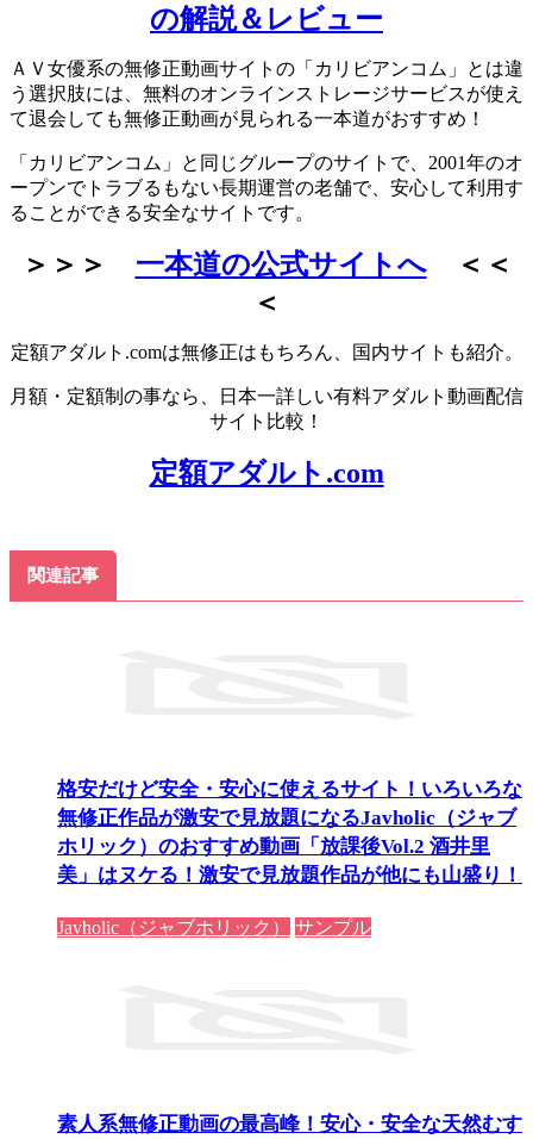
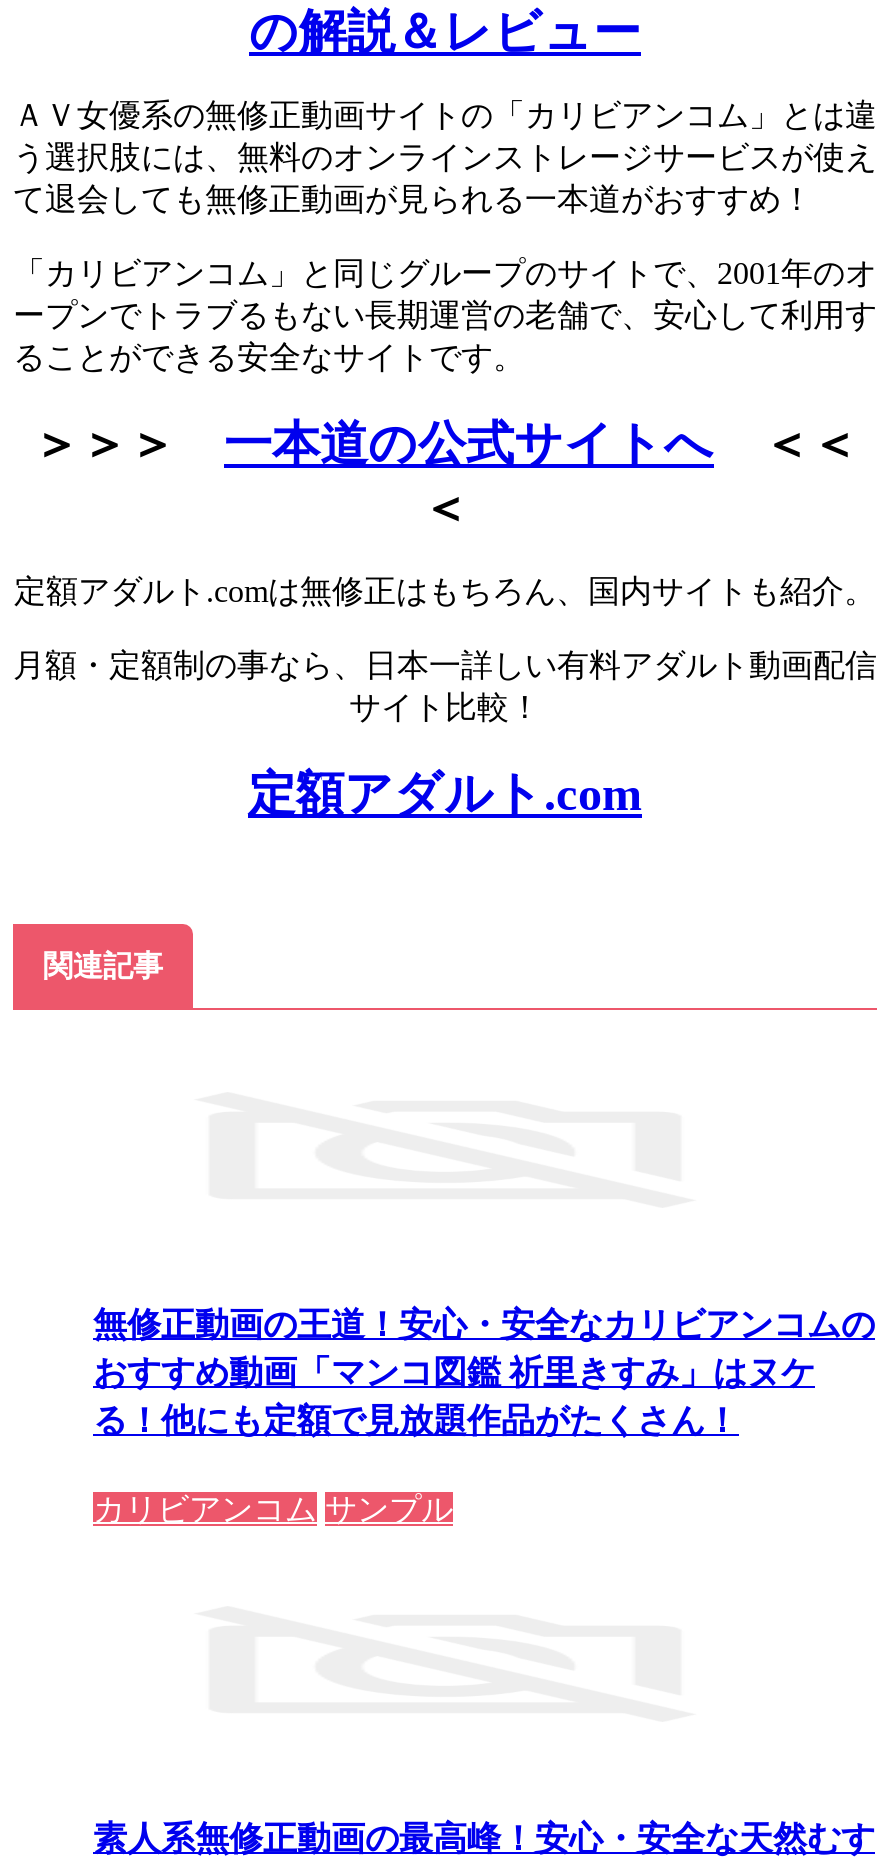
- 格安だけど安全・安心に使えるサイト！いろいろな
- 無修正作品が激安で見放題になるJavholic（ジャブ
- ホリック）のおすすめ動画「放課後Vol.2 酒井里
- 美」はヌケる！激安で見放題作品が他にも山盛り！
+ 無修正動画の王道！安心・安全なカリビアンコムの
+ おすすめ動画「マンコ図鑑 祈里きすみ」はヌケ
+ る！他にも定額で見放題作品がたくさん！

- Javholic（ジャブホリック） サンプル
+ カリビアンコム サンプル
